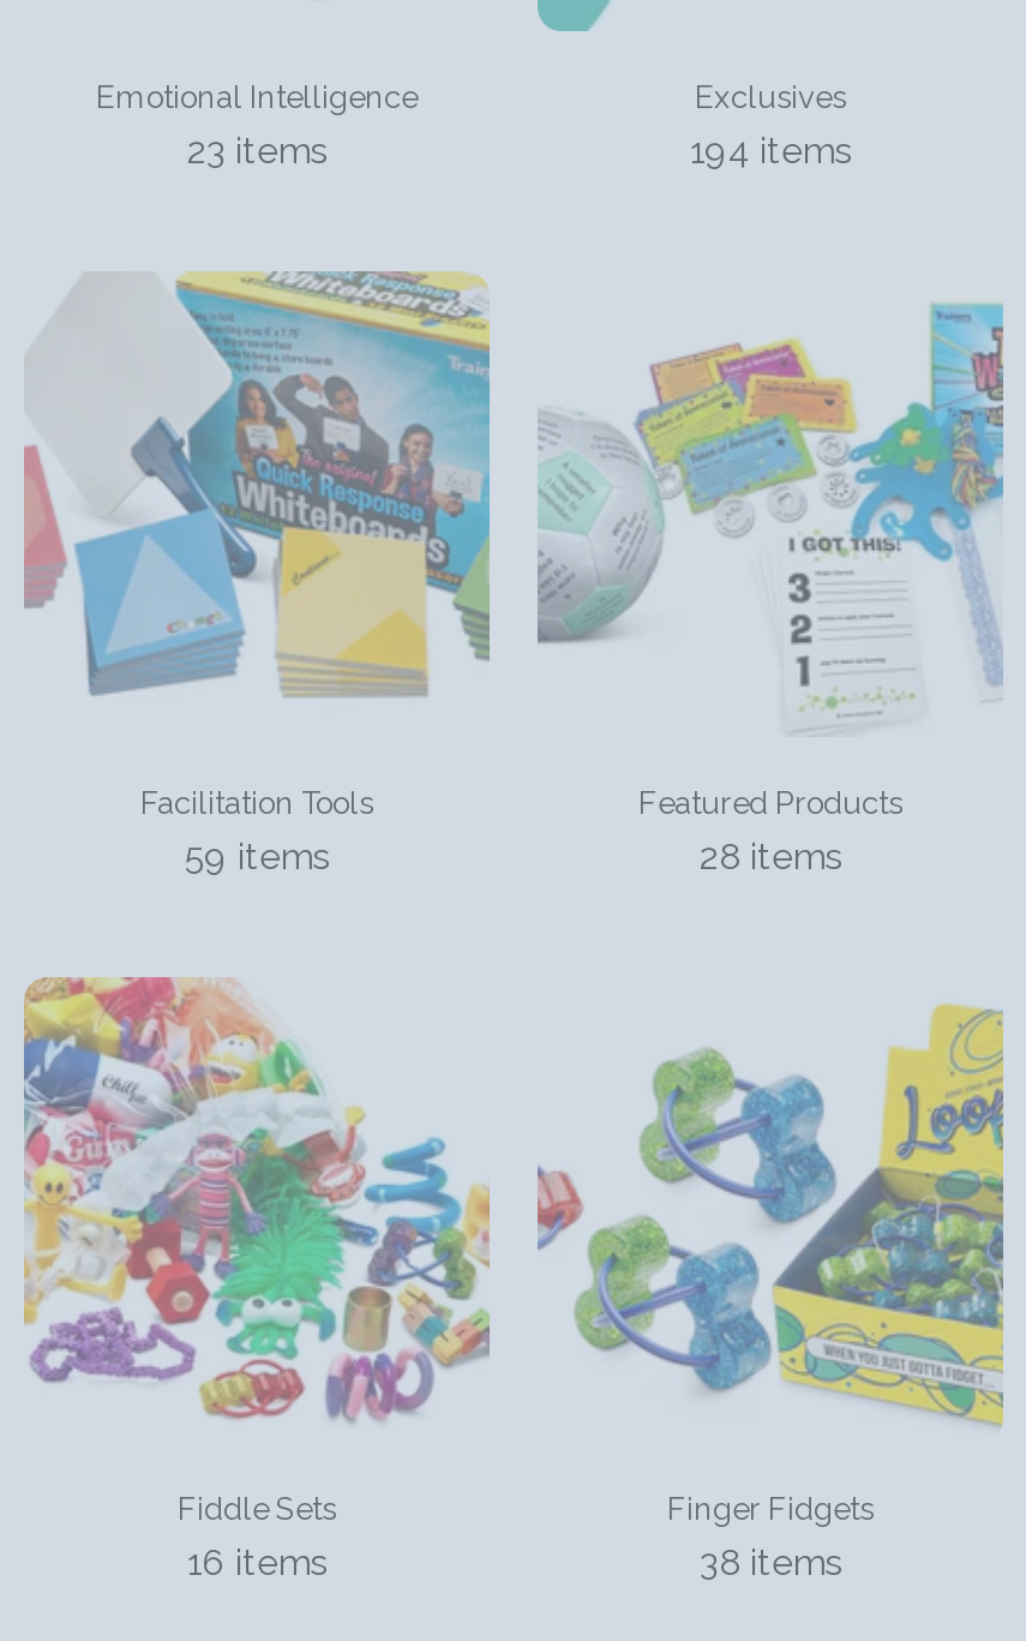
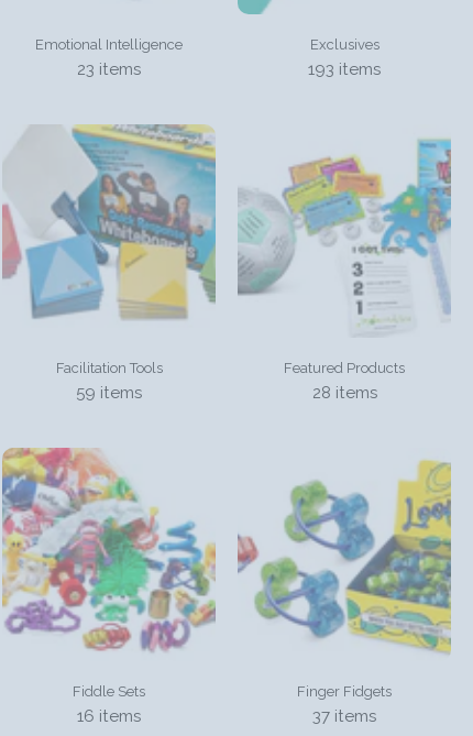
- 194 items
+ 193 items

- 38 items
+ 37 items
